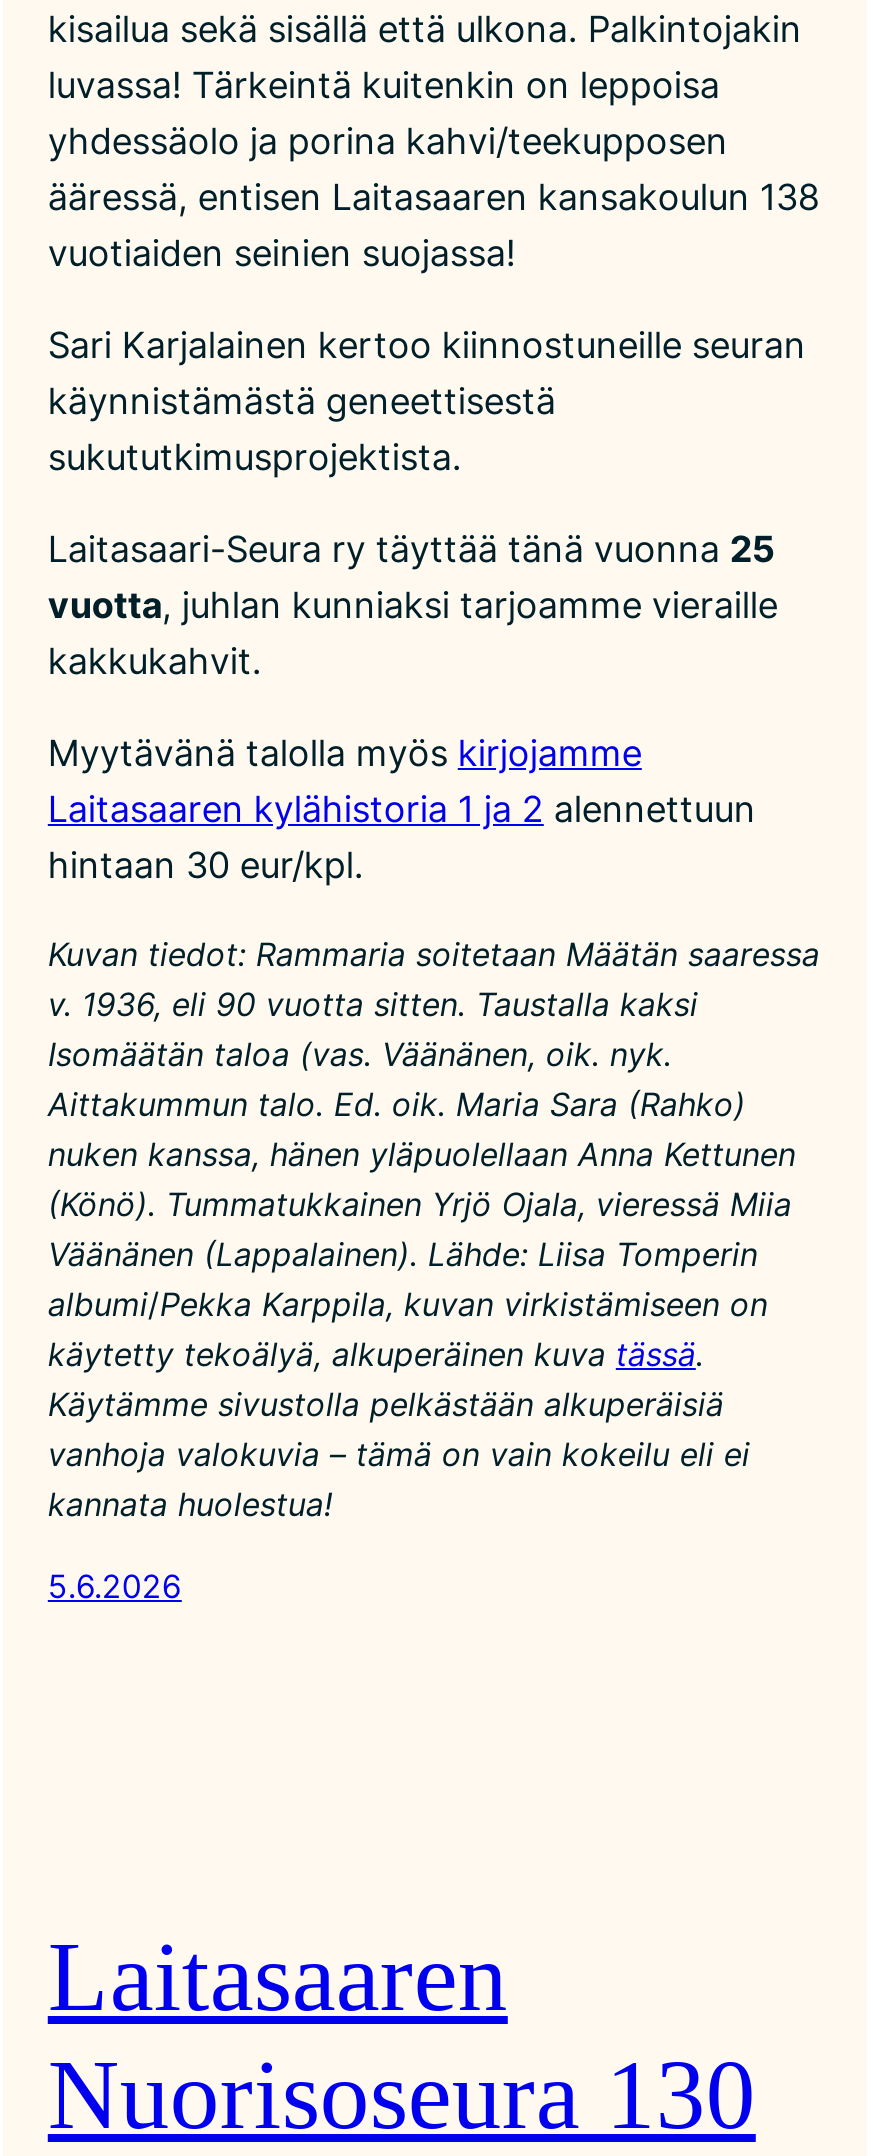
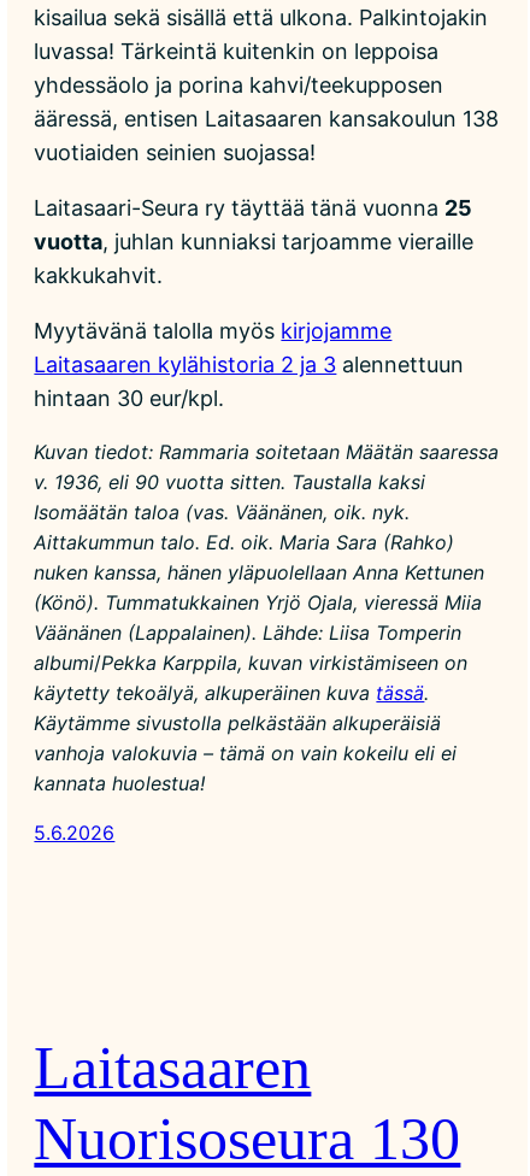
- Sari Karjalainen kertoo kiinnostuneille seuran
- käynnistämästä geneettisestä
- sukututkimusprojektista.

- Laitasaaren kylähistoria 1 ja 2 alennettuun
+ Laitasaaren kylähistoria 2 ja 3 alennettuun
